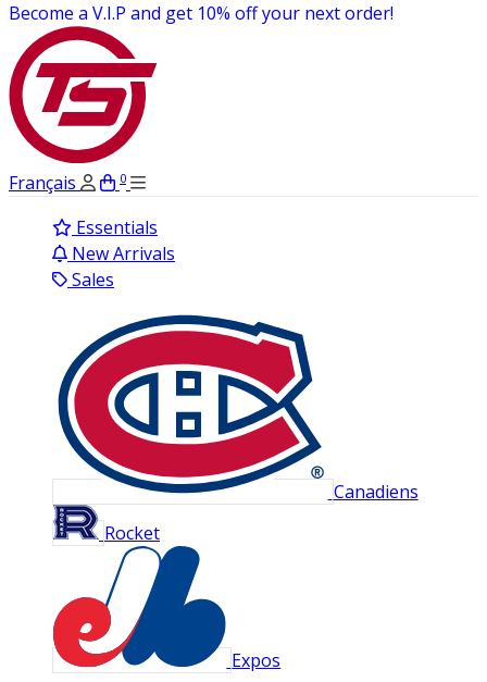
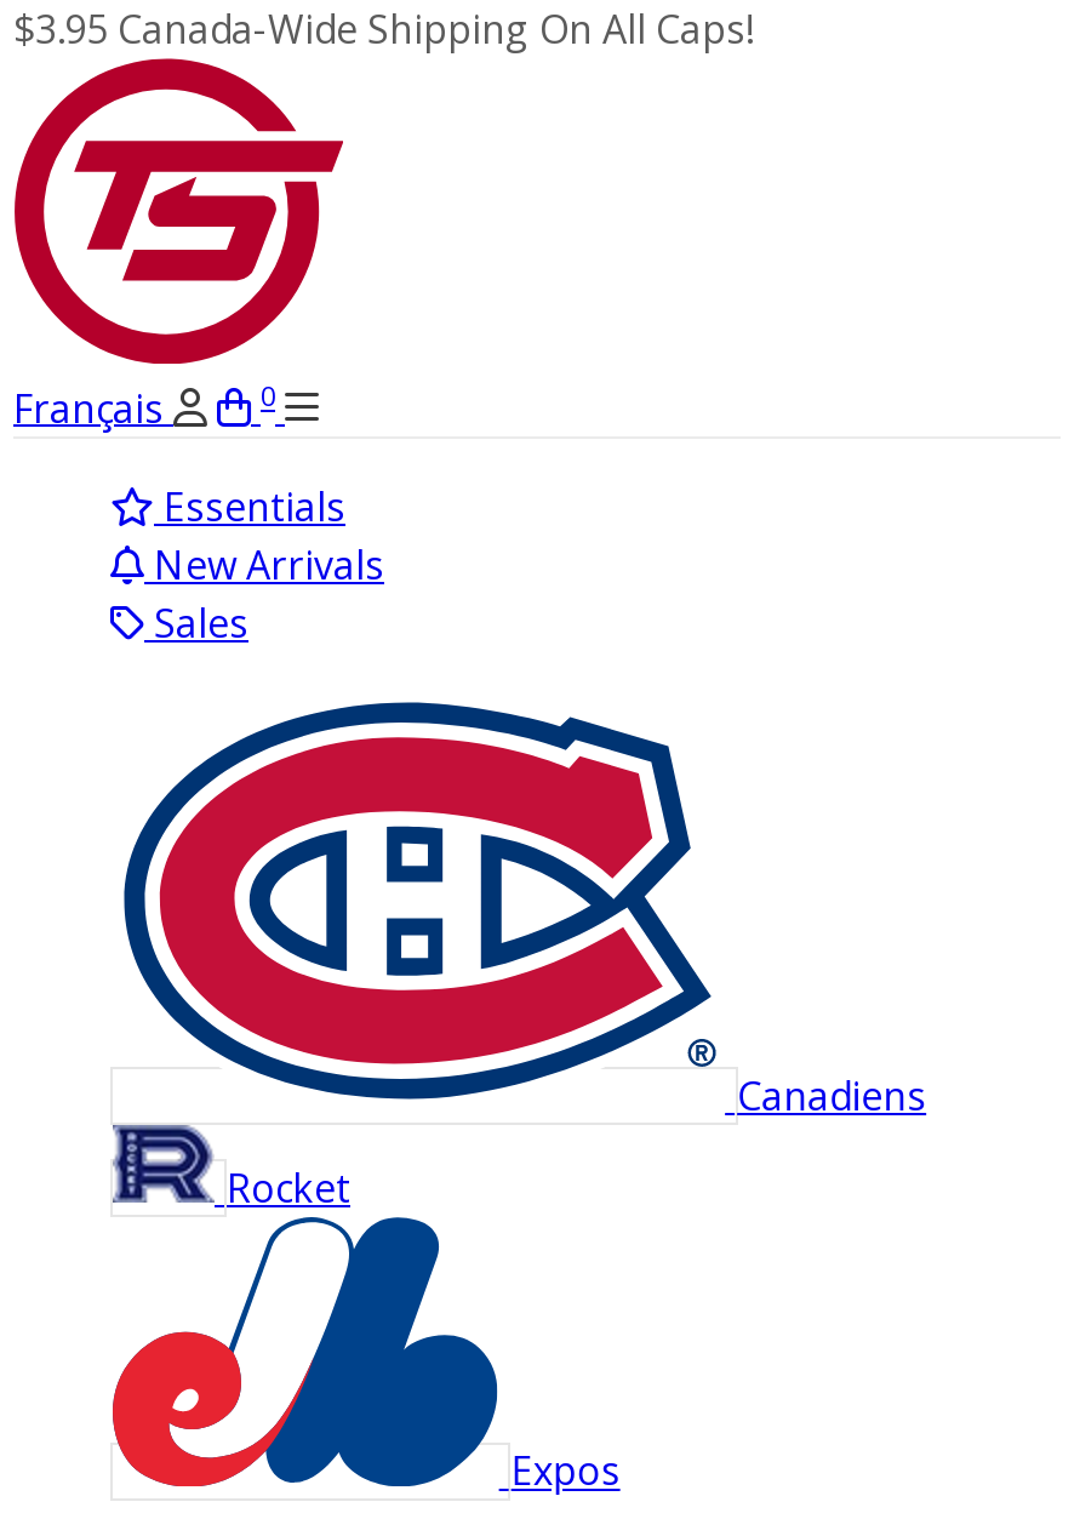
- Become a V.I.P and get 10% off your next order!
+ $3.95 Canada-Wide Shipping On All Caps!
